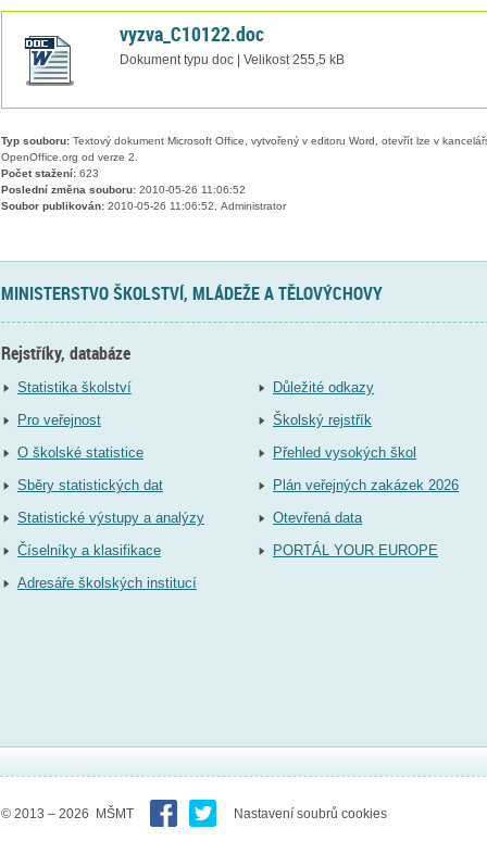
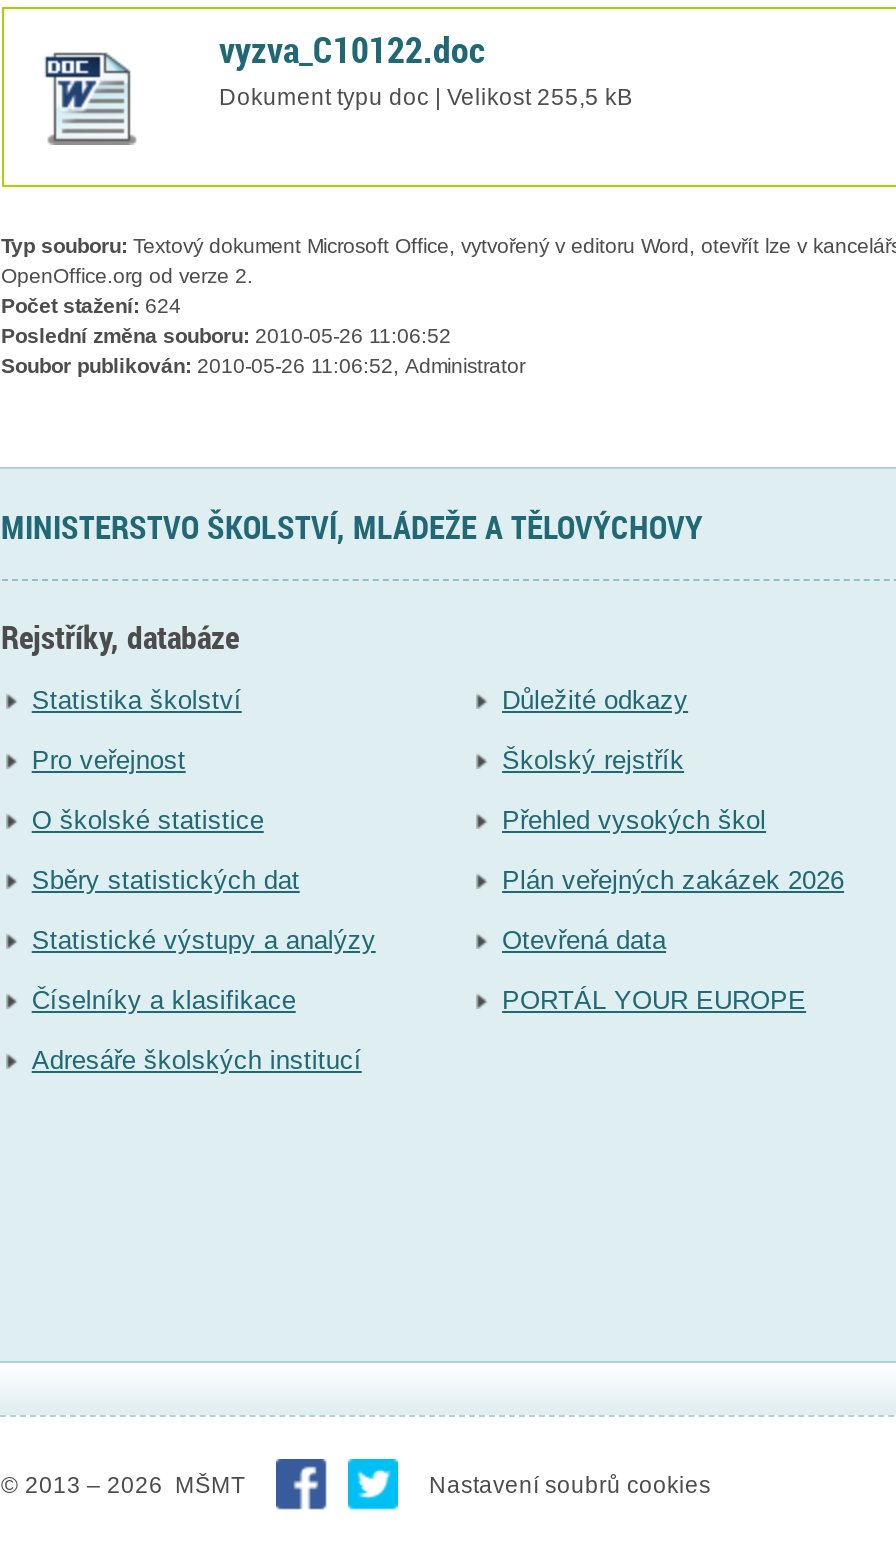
- Počet stažení: 623
+ Počet stažení: 624
